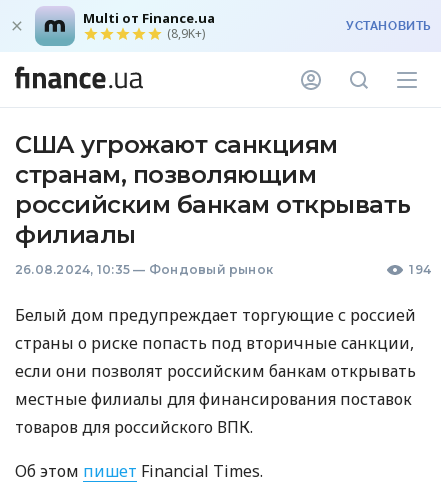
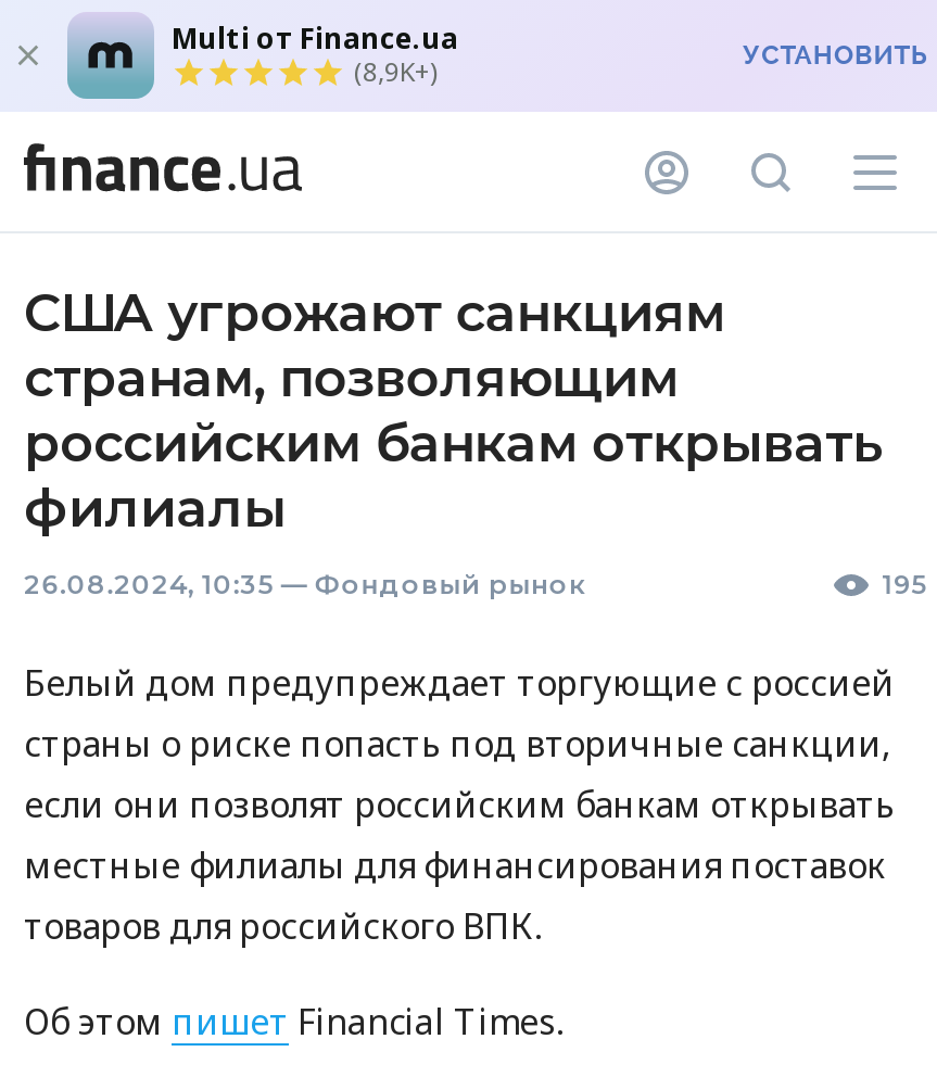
- 194
+ 195
